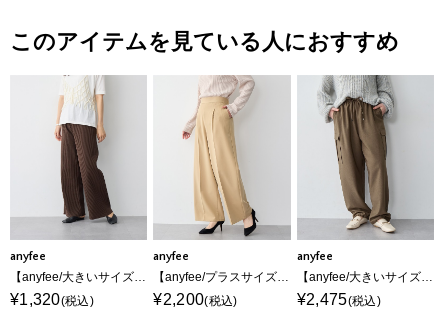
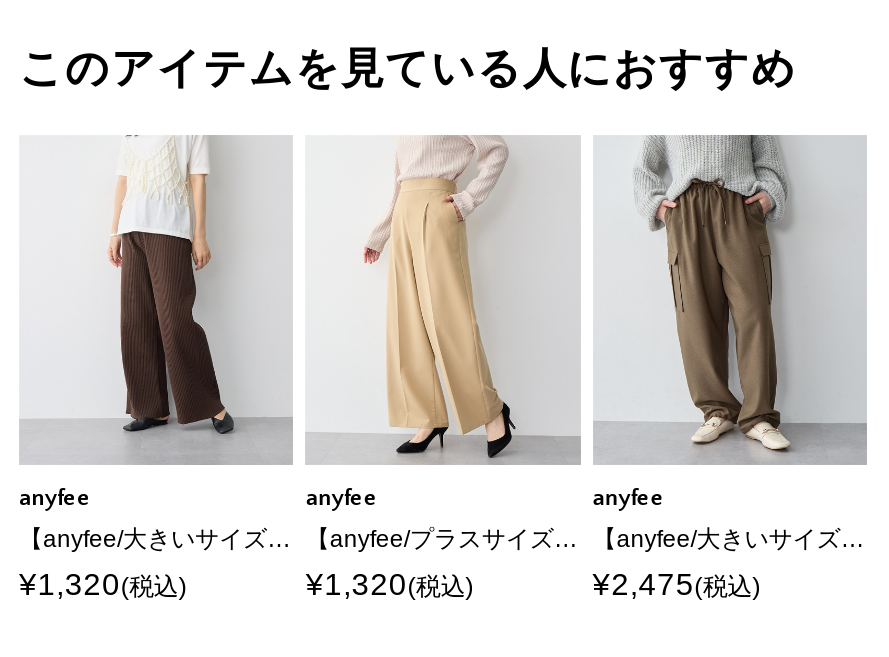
- ¥2,200(税込)
+ ¥1,320(税込)
